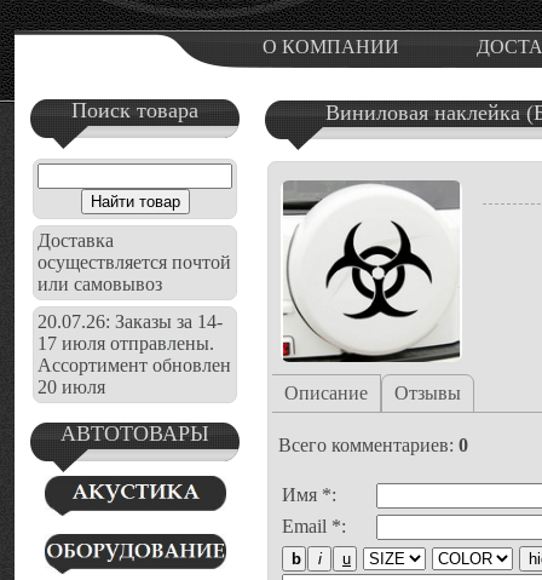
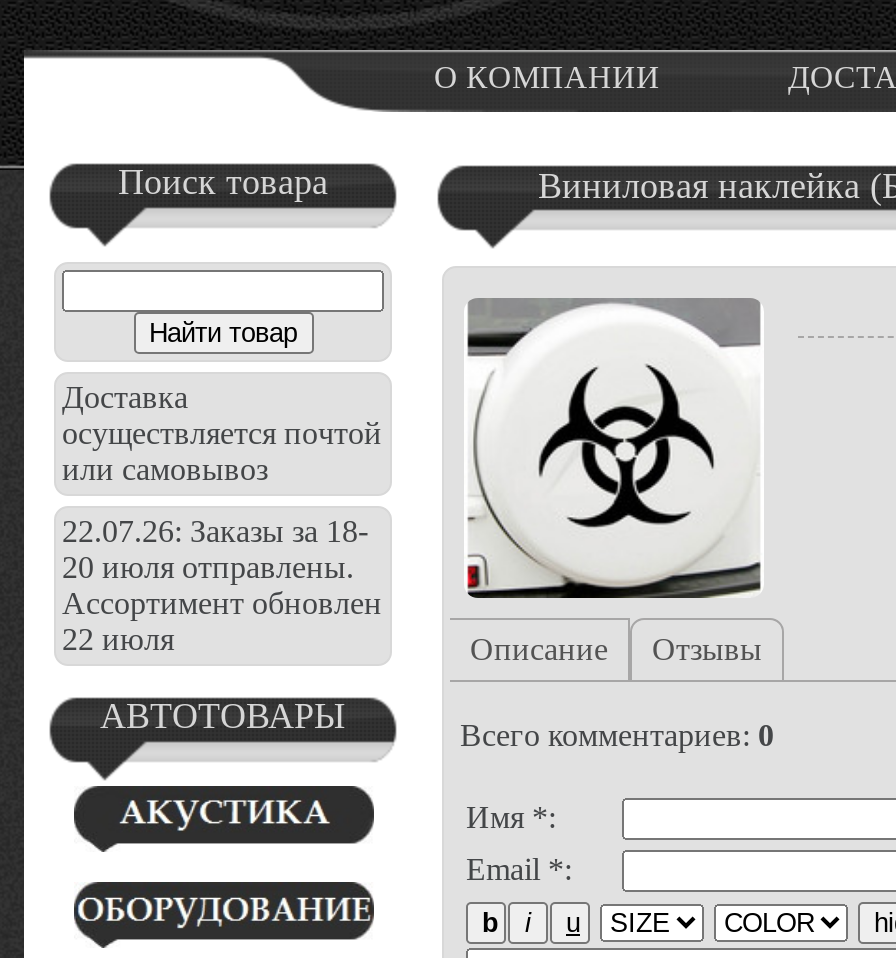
- 20.07.26: Заказы за 14-
+ 22.07.26: Заказы за 18-

- 17 июля отправлены.
+ 20 июля отправлены.

- 20 июля
+ 22 июля
